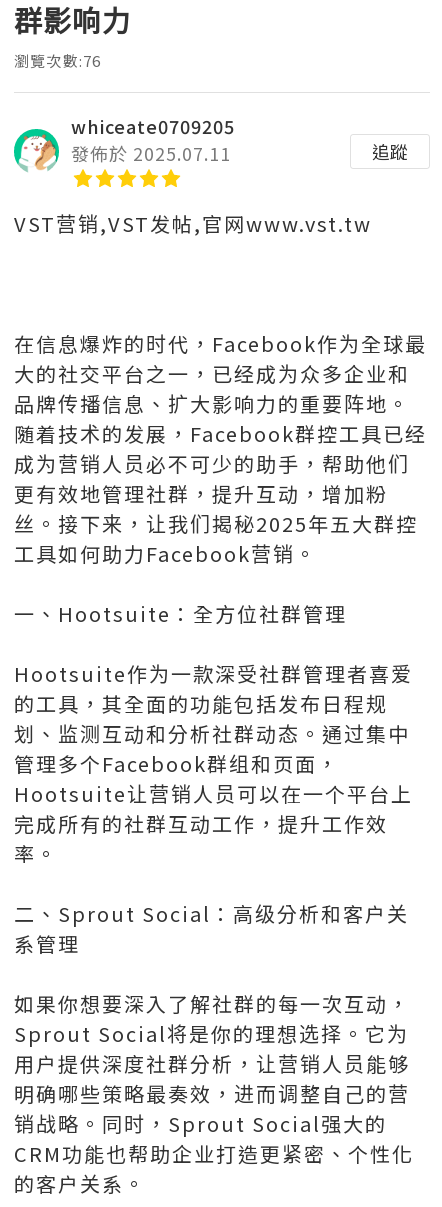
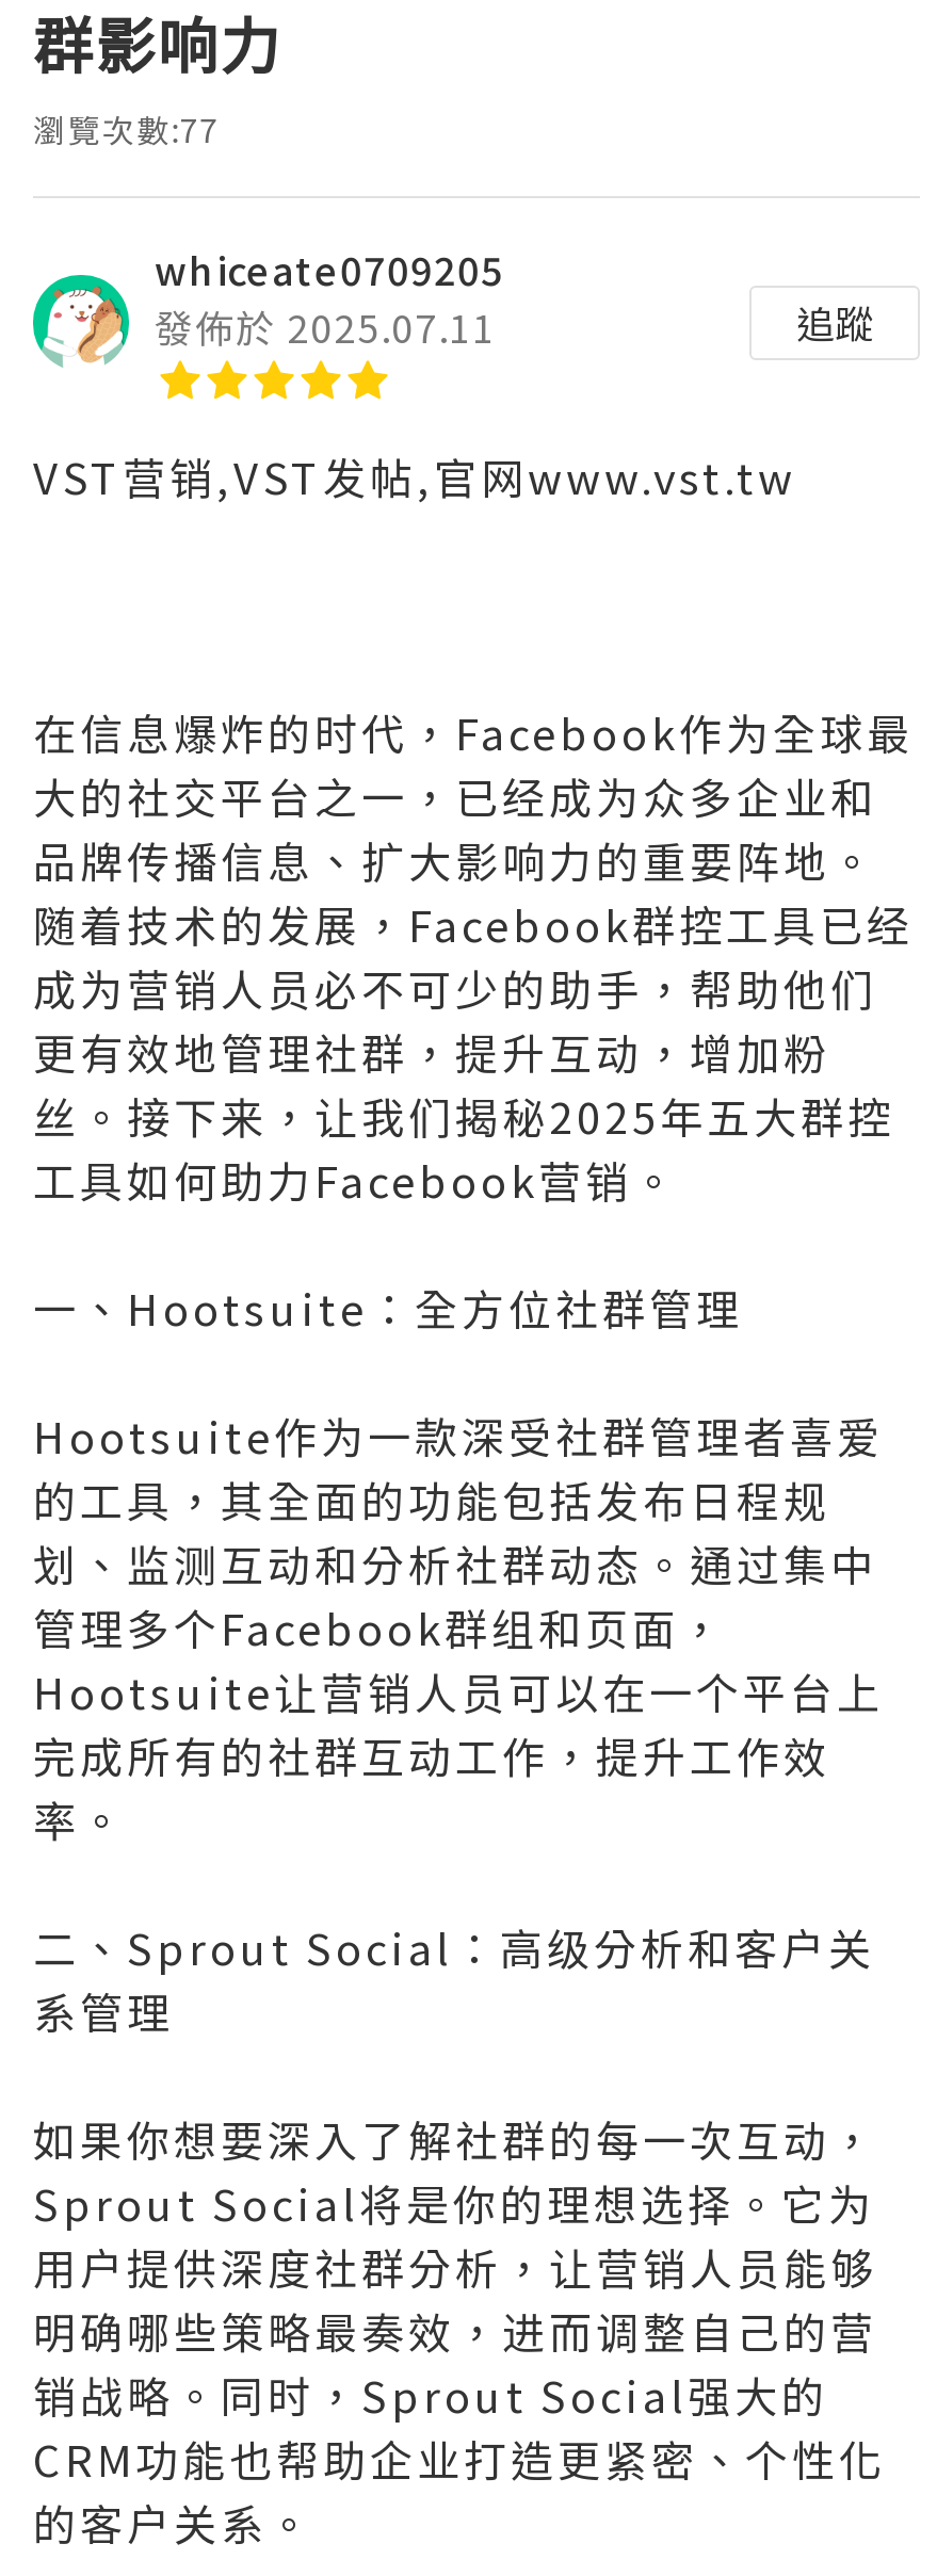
- 瀏覽次數:76
+ 瀏覽次數:77
